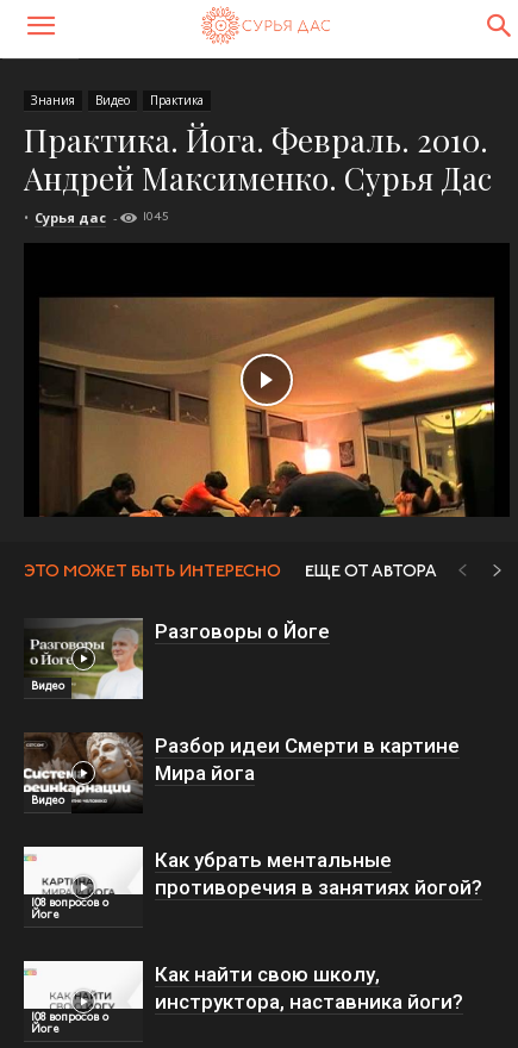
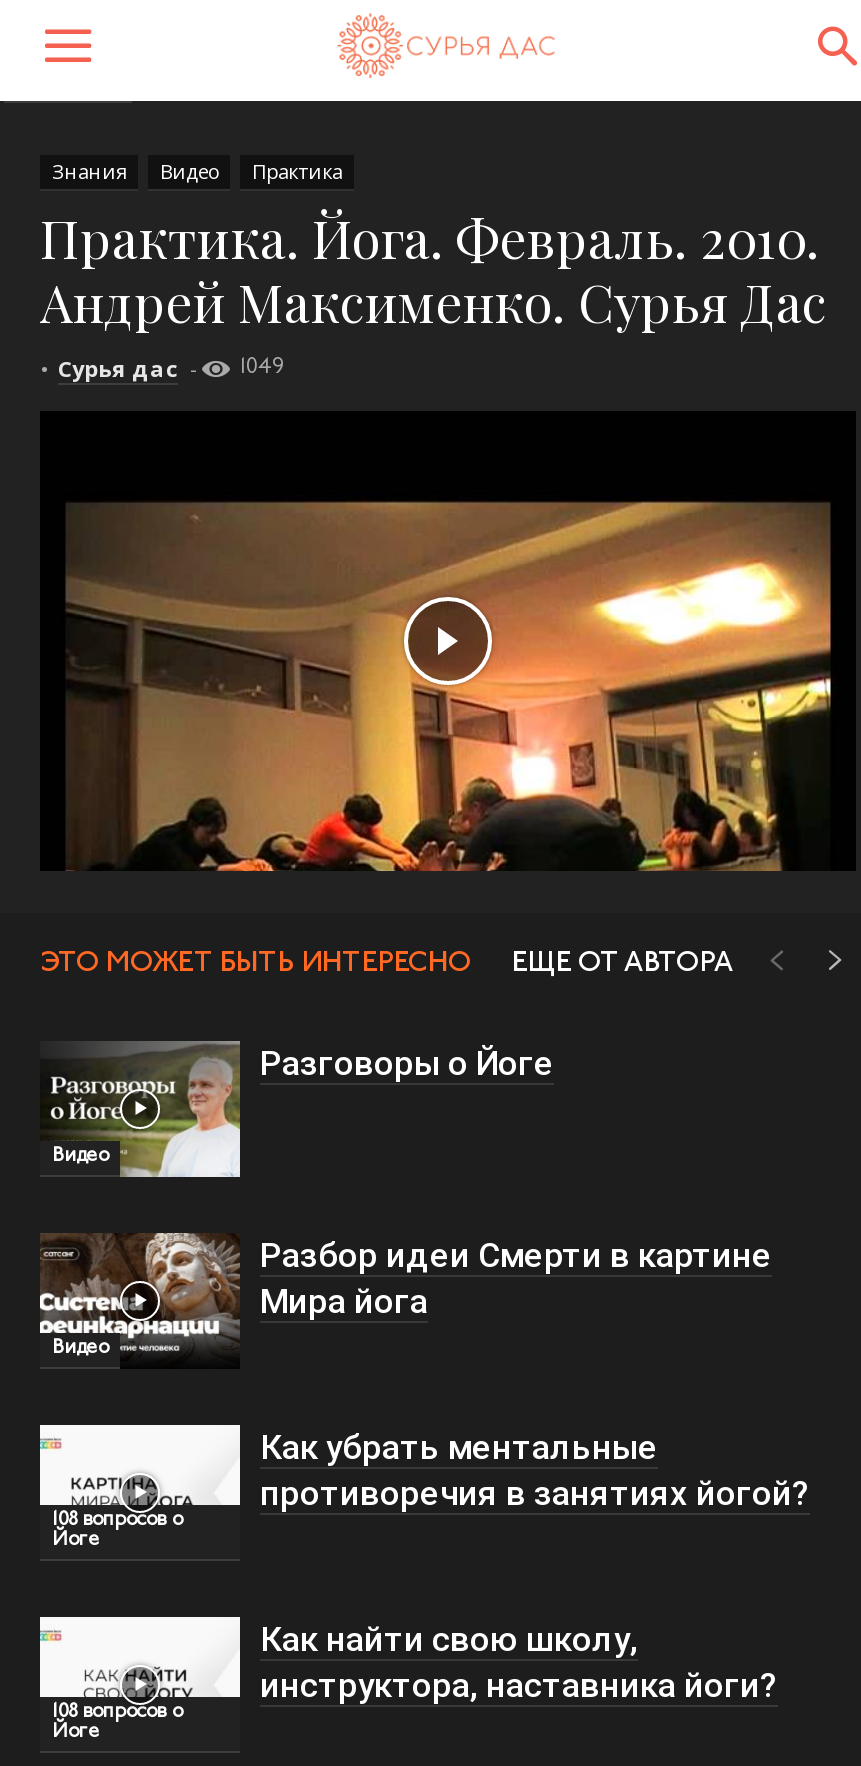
- • Сурья дас - 1045
+ • Сурья дас - 1049
